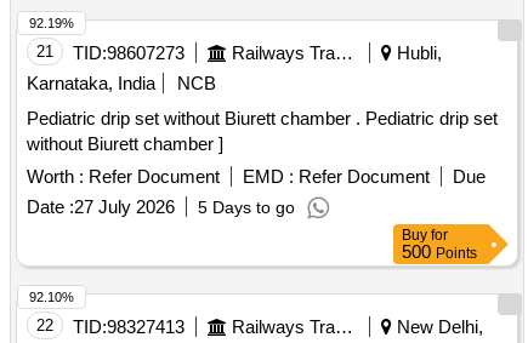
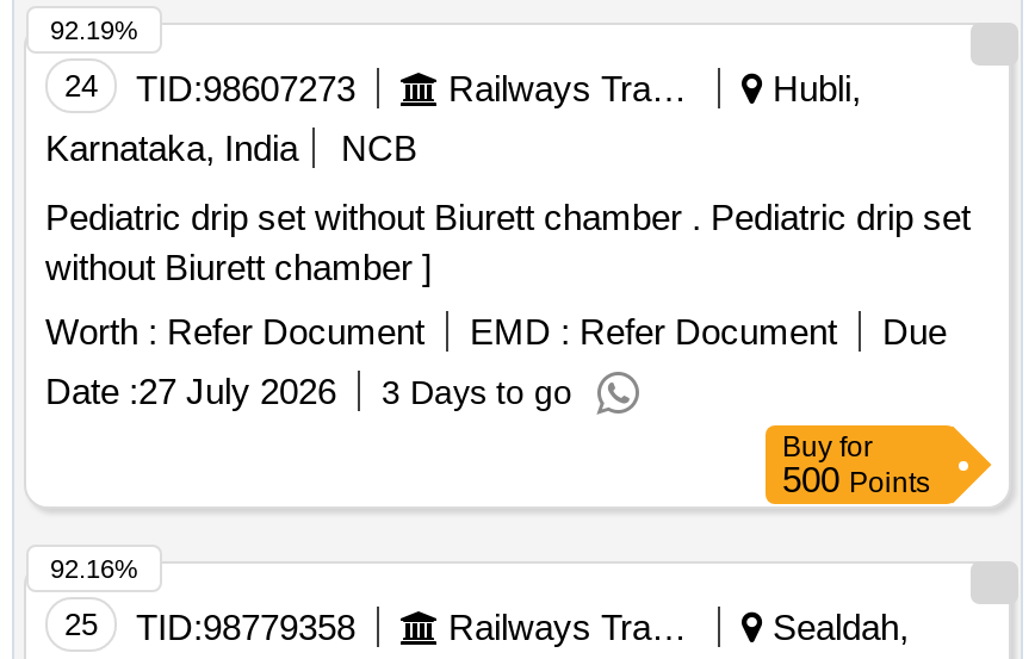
- 21 TID:98607273
+ 24 TID:98607273

- Date : 27 July 2026 5 Days to go
+ Date : 27 July 2026 3 Days to go

- 92.10%
+ 92.16%

- 22
+ 25

- TID:98327413
+ TID:98779358

- New Delhi,
+ Sealdah,
